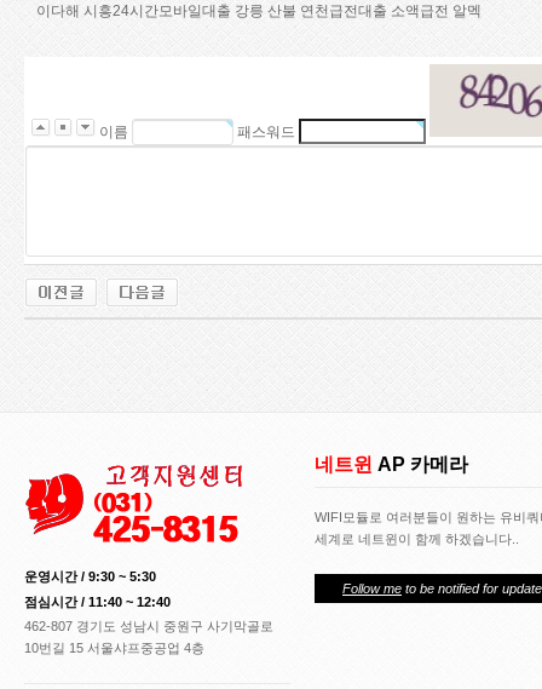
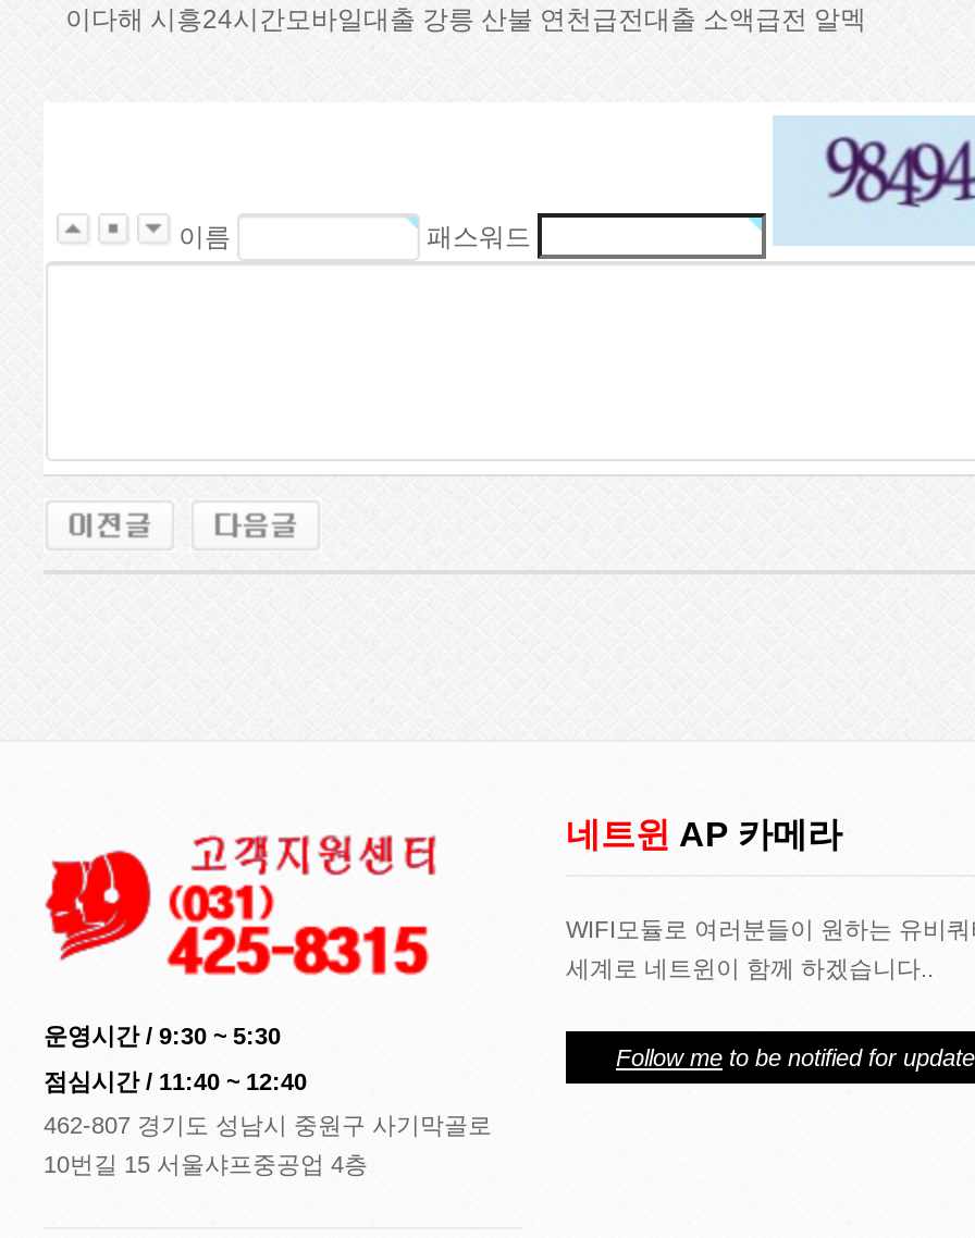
- [image]
+ [image]
